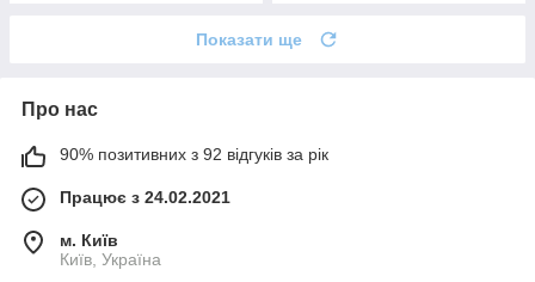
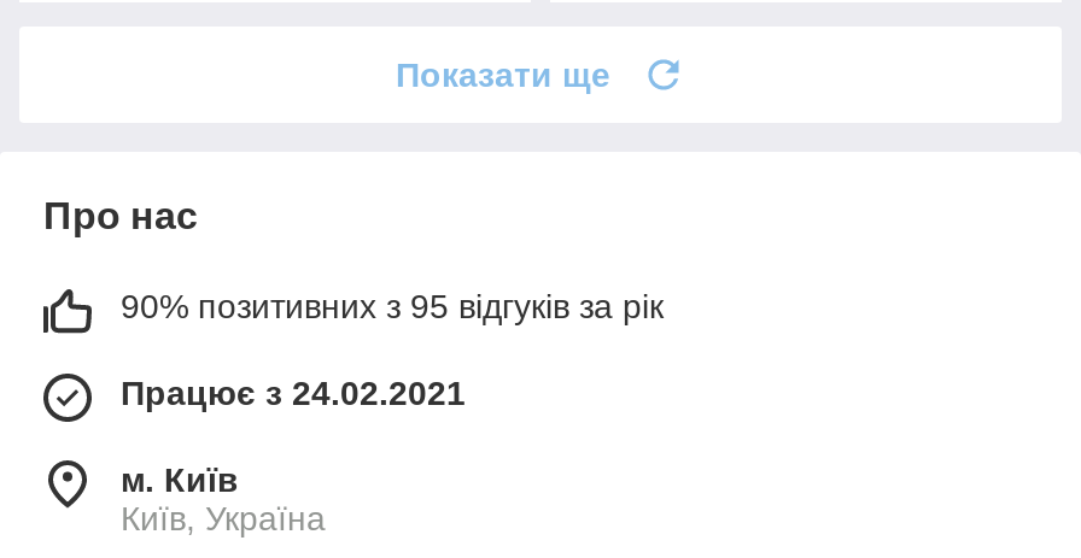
- 90% позитивних з 92 відгуків за рік
+ 90% позитивних з 95 відгуків за рік
